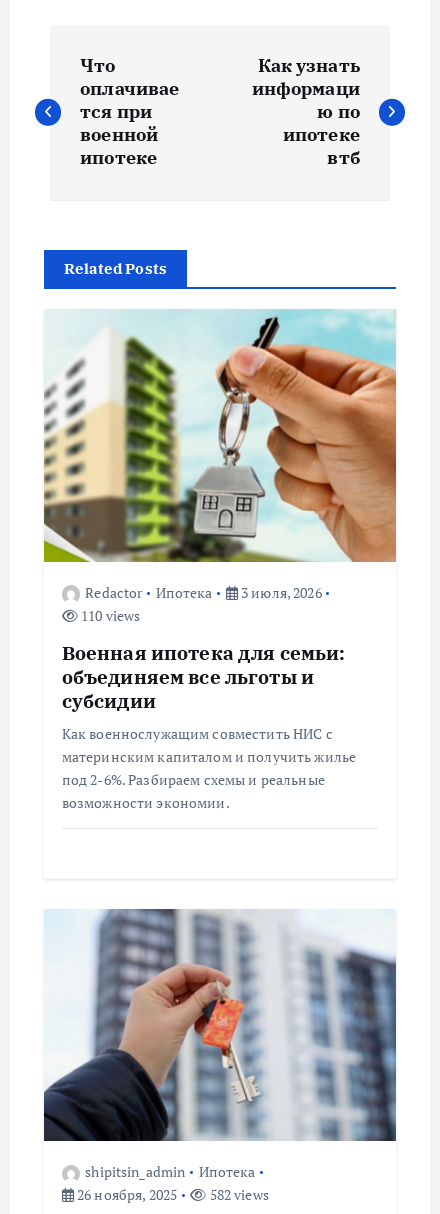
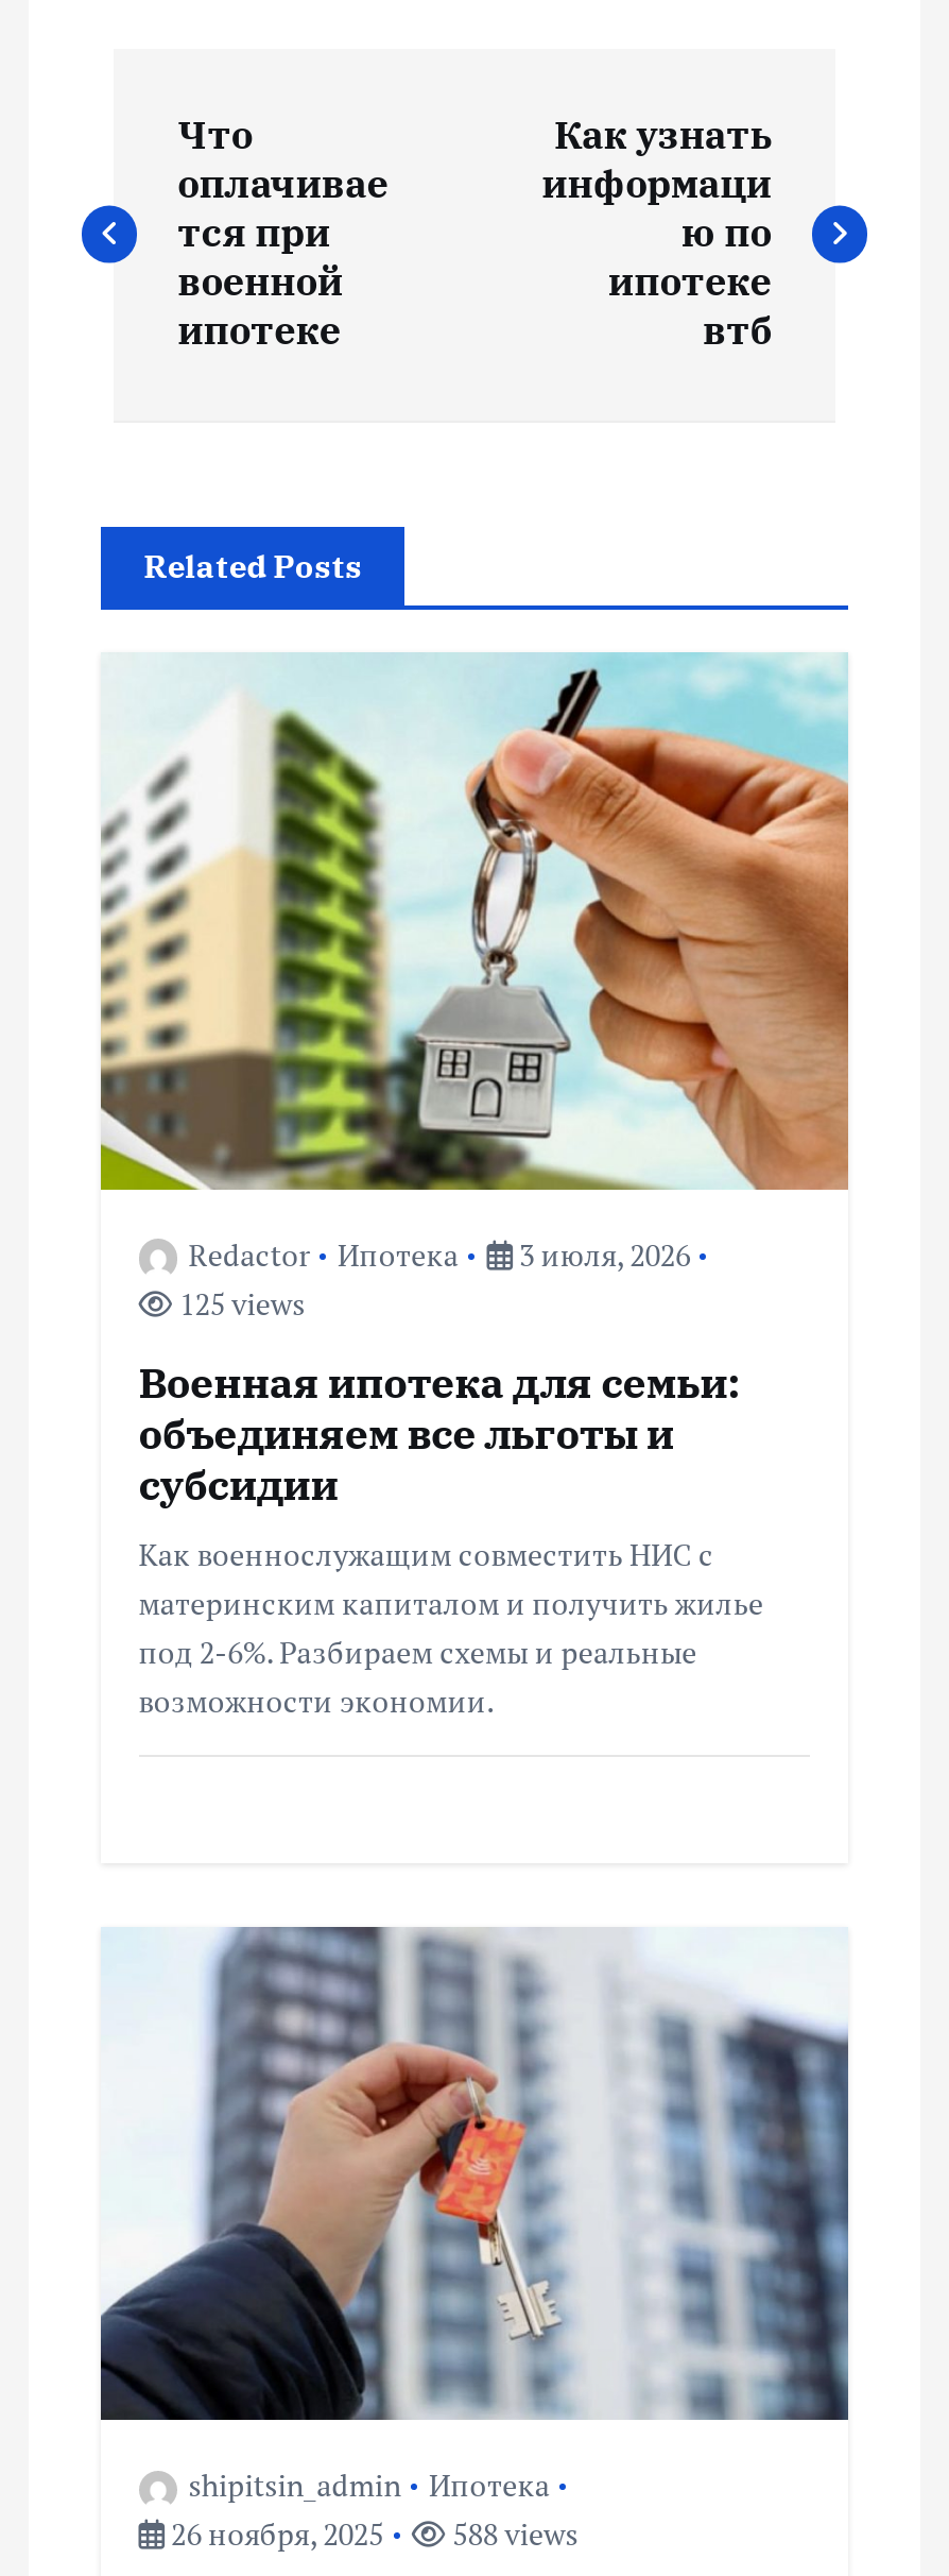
- 110 views
+ 125 views

- 582 views
+ 588 views
